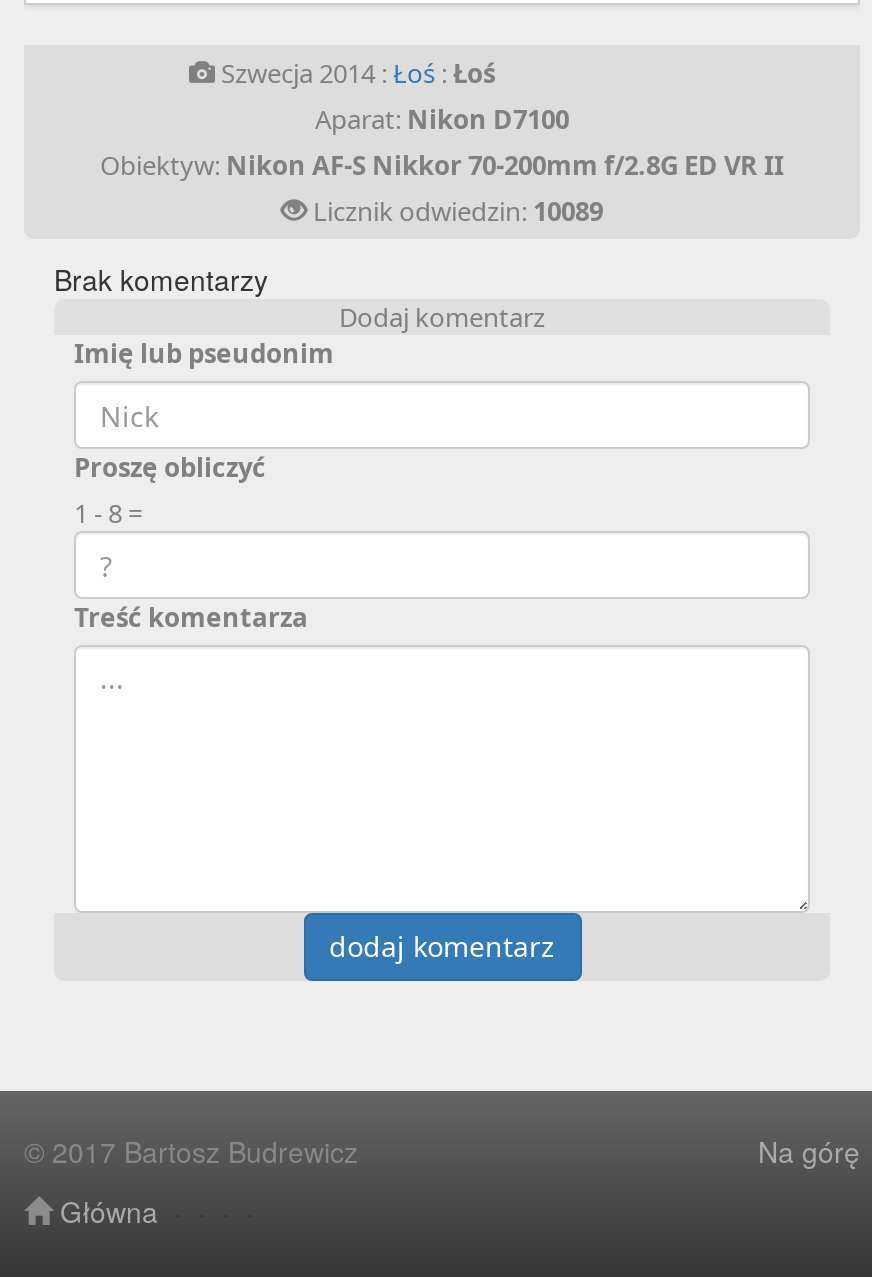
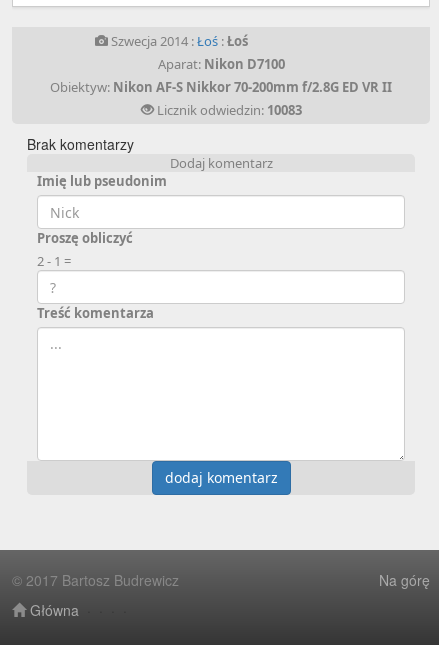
- Licznik odwiedzin: 10089
+ Licznik odwiedzin: 10083

- 1 - 8 =
+ 2 - 1 =
